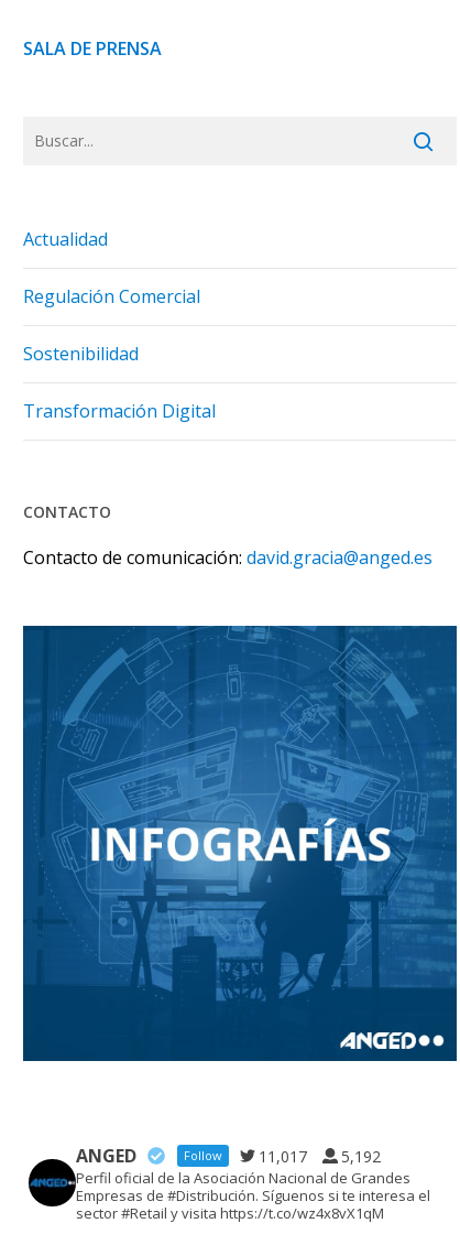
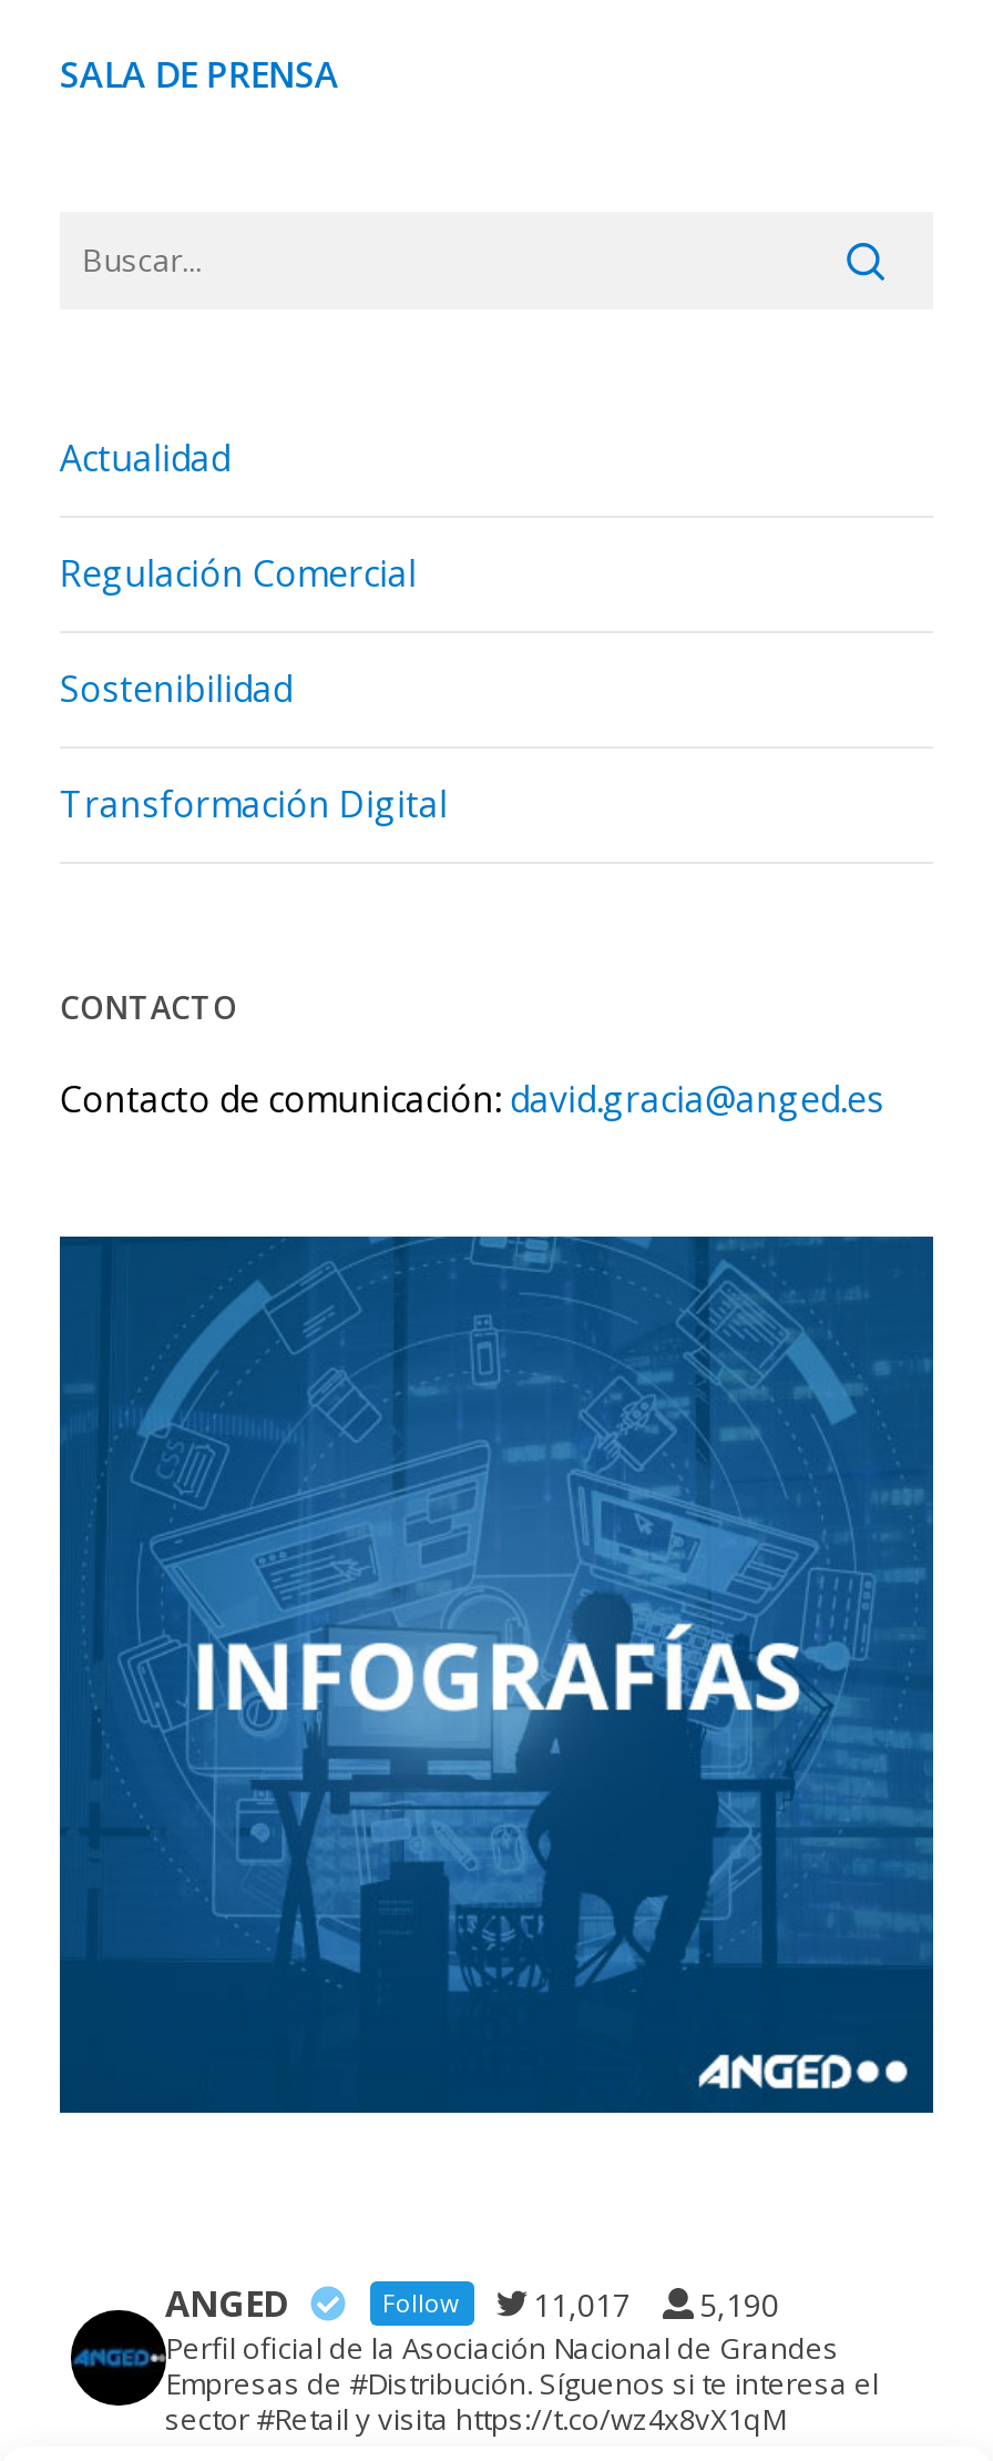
- 11,017 5,192
+ 11,017 5,190
